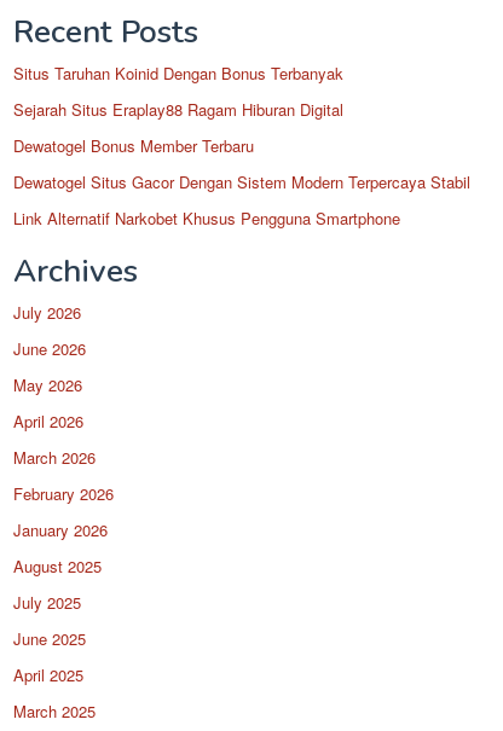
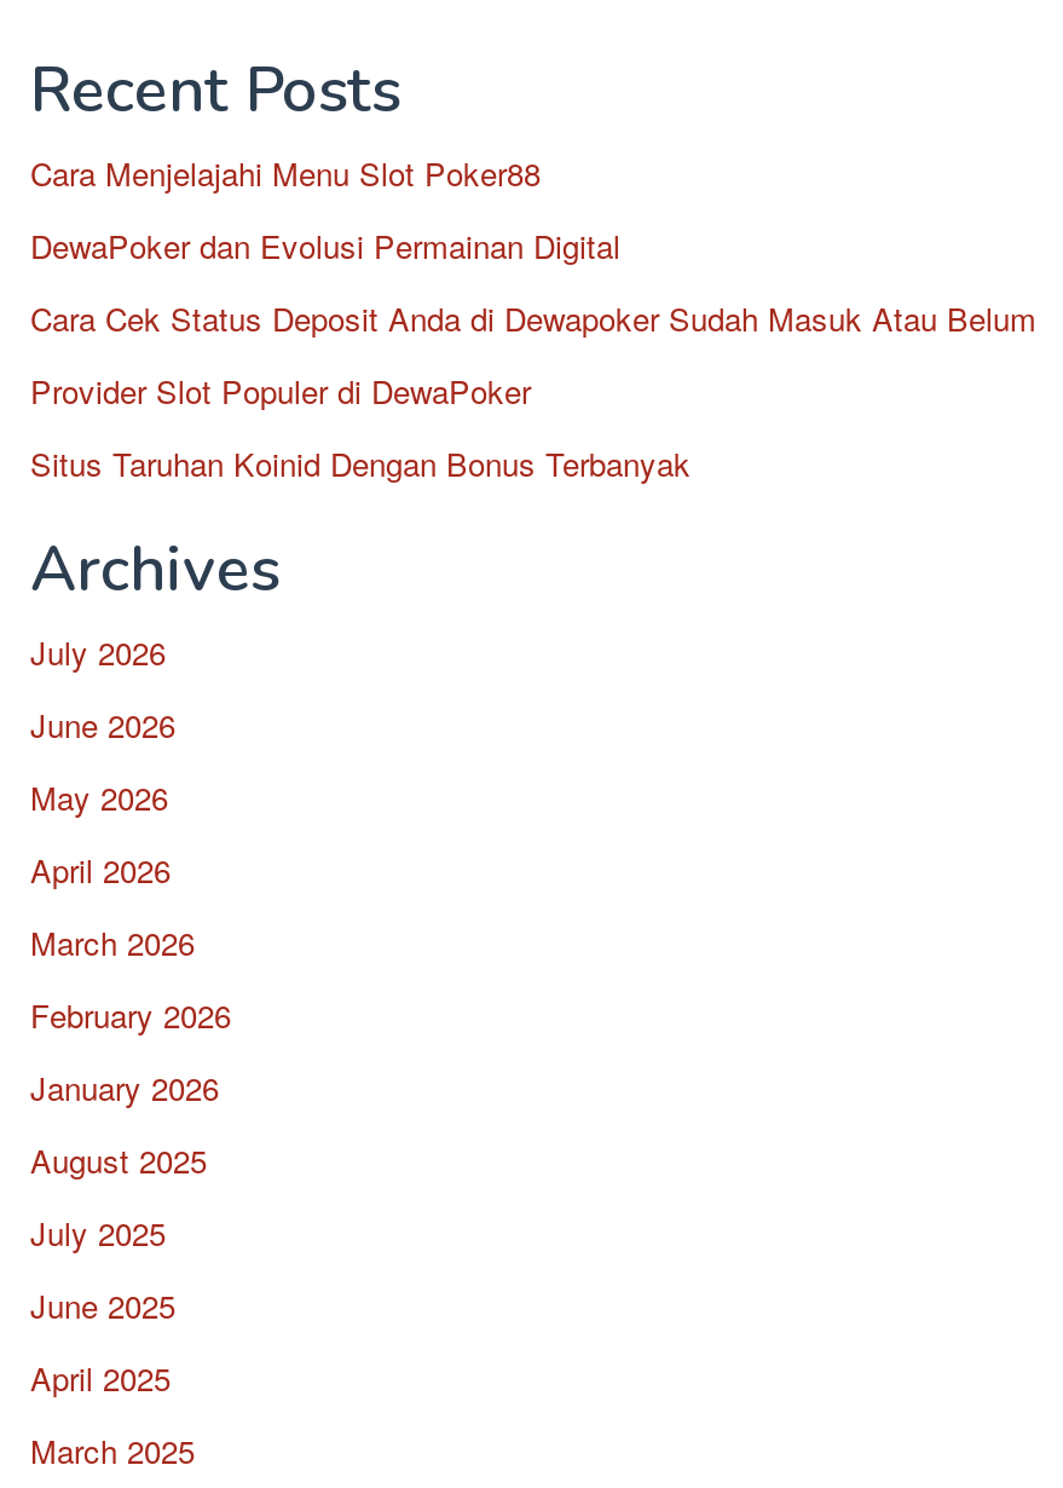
+ Cara Menjelajahi Menu Slot Poker88
+ DewaPoker dan Evolusi Permainan Digital
+ Cara Cek Status Deposit Anda di Dewapoker Sudah Masuk Atau Belum
+ Provider Slot Populer di DewaPoker

moved down: Situs Taruhan Koinid Dengan Bonus Terbanyak

- Sejarah Situs Eraplay88 Ragam Hiburan Digital
- Dewatogel Bonus Member Terbaru
- Dewatogel Situs Gacor Dengan Sistem Modern Terpercaya Stabil
- Link Alternatif Narkobet Khusus Pengguna Smartphone
